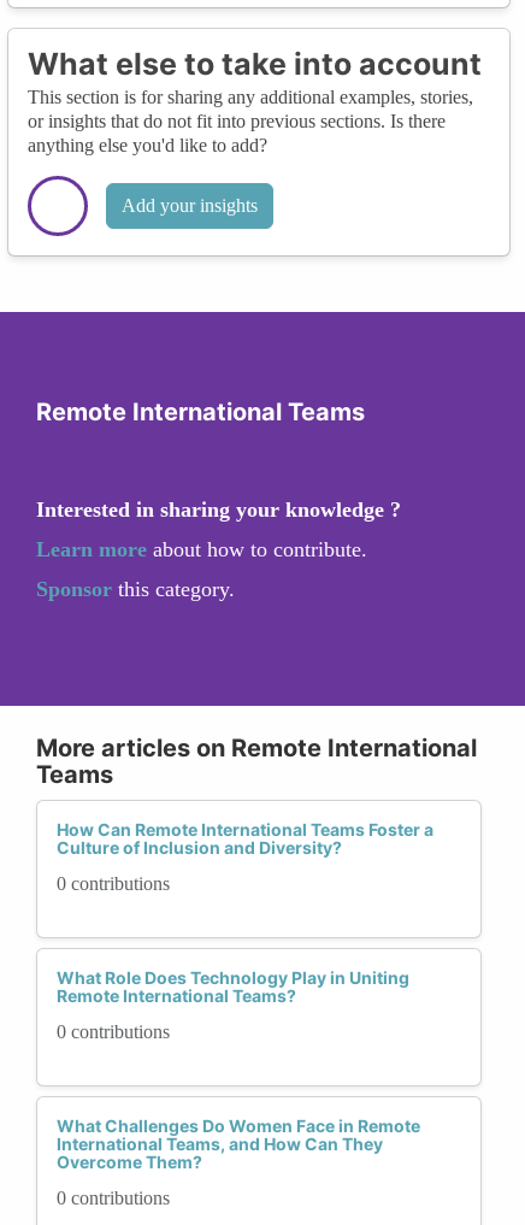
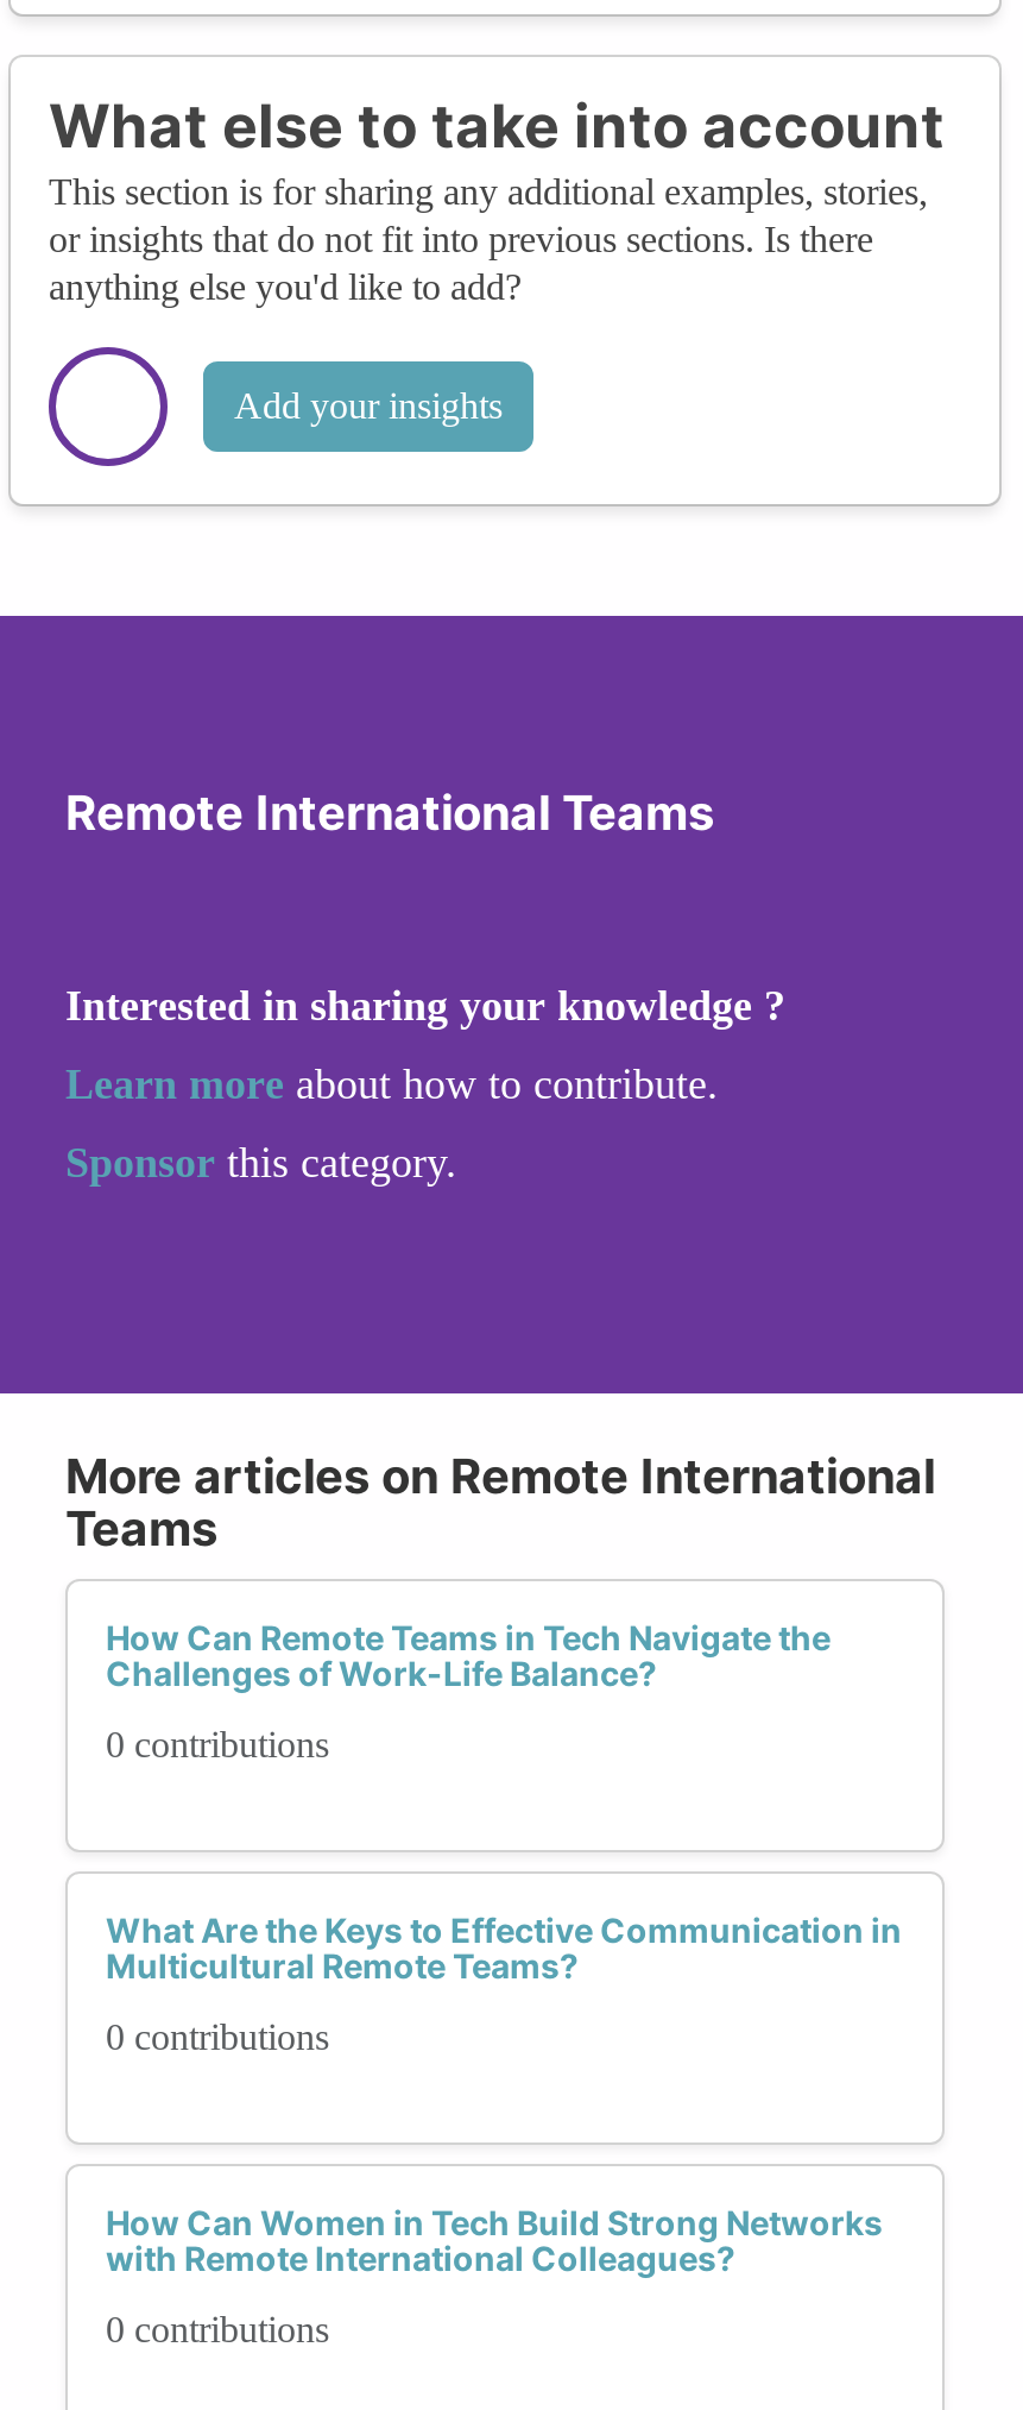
- How Can Remote International Teams Foster a
- Culture of Inclusion and Diversity?
+ How Can Remote Teams in Tech Navigate the
+ Challenges of Work-Life Balance?

- What Role Does Technology Play in Uniting
- Remote International Teams?
+ What Are the Keys to Effective Communication in
+ Multicultural Remote Teams?

- What Challenges Do Women Face in Remote
- International Teams, and How Can They
- Overcome Them?
+ How Can Women in Tech Build Strong Networks
+ with Remote International Colleagues?
